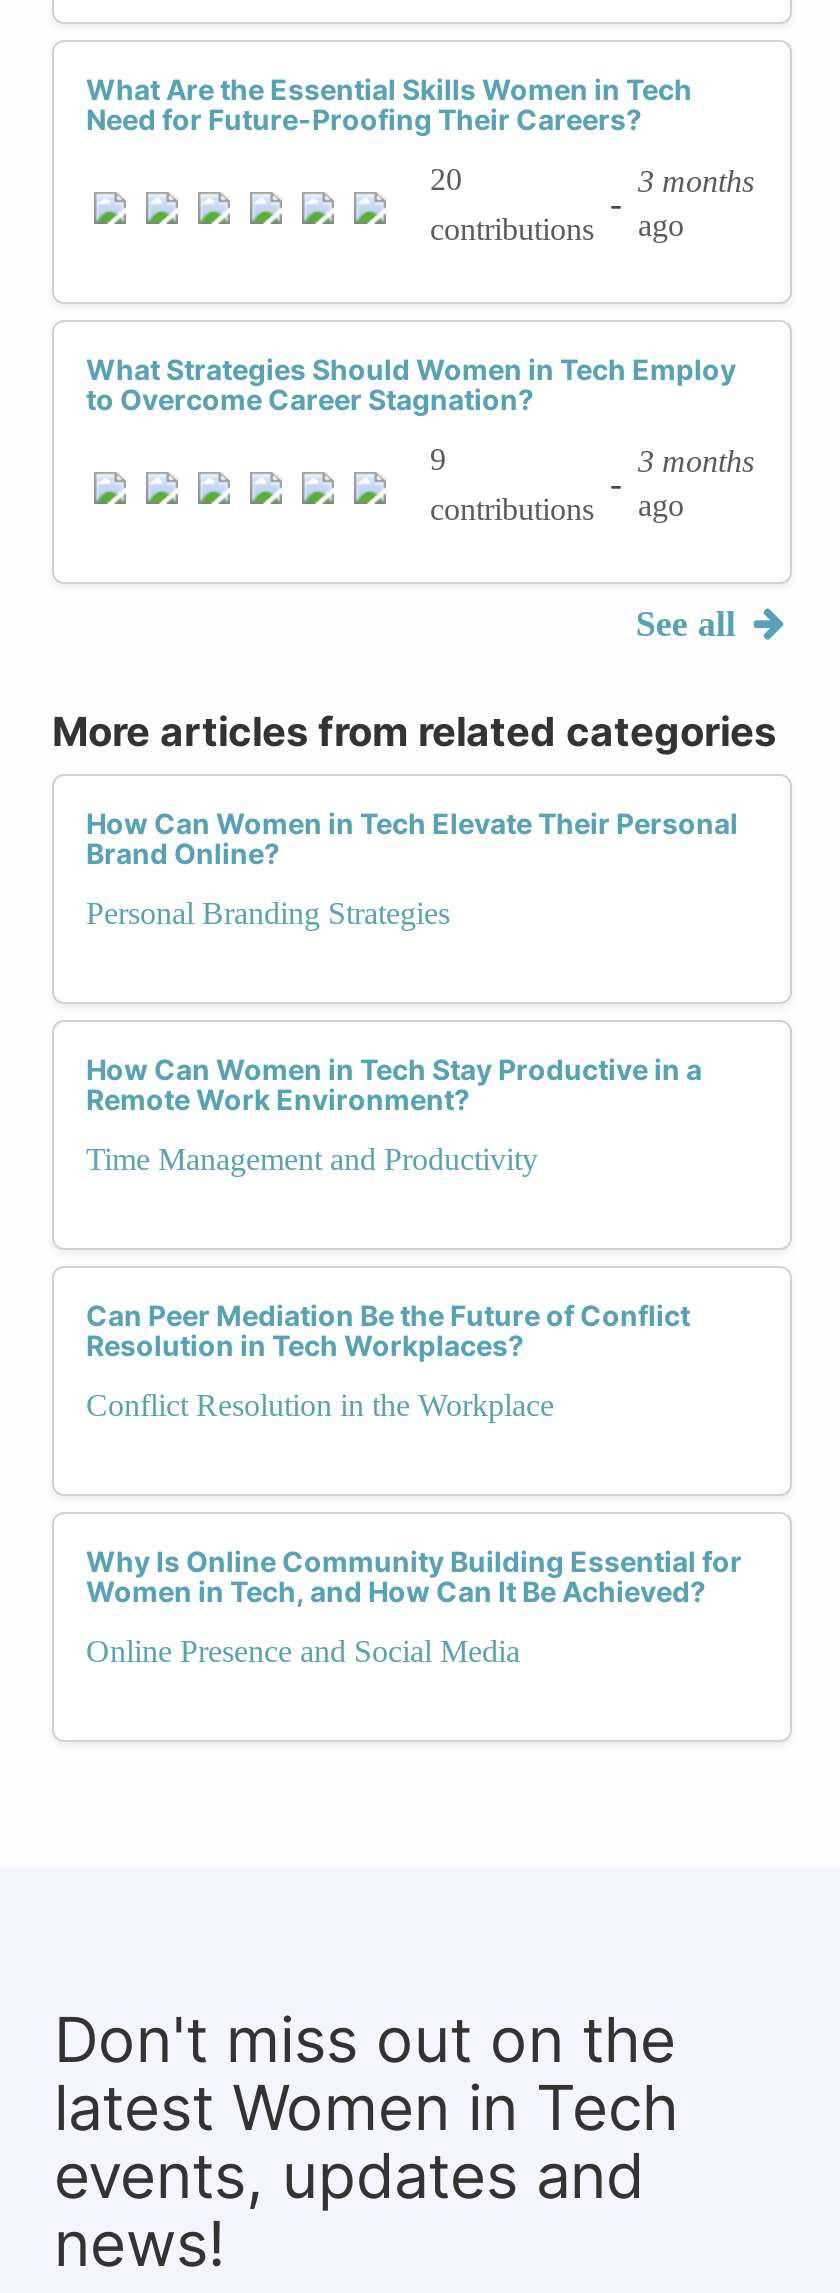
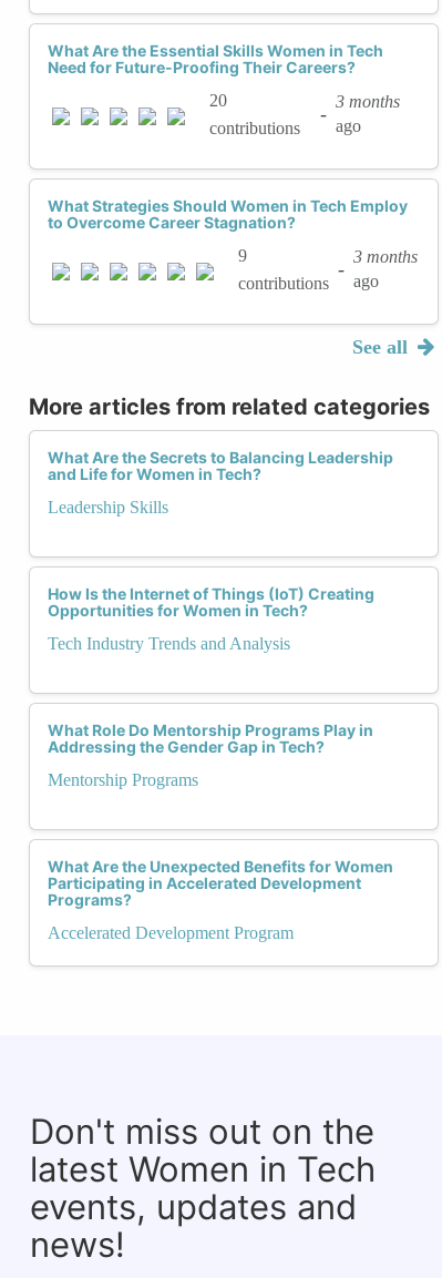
- How Can Women in Tech Elevate Their Personal
- Brand Online?
+ What Are the Secrets to Balancing Leadership
+ and Life for Women in Tech?

- Personal Branding Strategies
+ Leadership Skills

- How Can Women in Tech Stay Productive in a
- Remote Work Environment?
+ How Is the Internet of Things (IoT) Creating
+ Opportunities for Women in Tech?

- Time Management and Productivity
+ Tech Industry Trends and Analysis

- Can Peer Mediation Be the Future of Conflict
- Resolution in Tech Workplaces?
+ What Role Do Mentorship Programs Play in
+ Addressing the Gender Gap in Tech?

- Conflict Resolution in the Workplace
+ Mentorship Programs

- Why Is Online Community Building Essential for
- Women in Tech, and How Can It Be Achieved?
+ What Are the Unexpected Benefits for Women
+ Participating in Accelerated Development
+ Programs?

- Online Presence and Social Media
+ Accelerated Development Program
